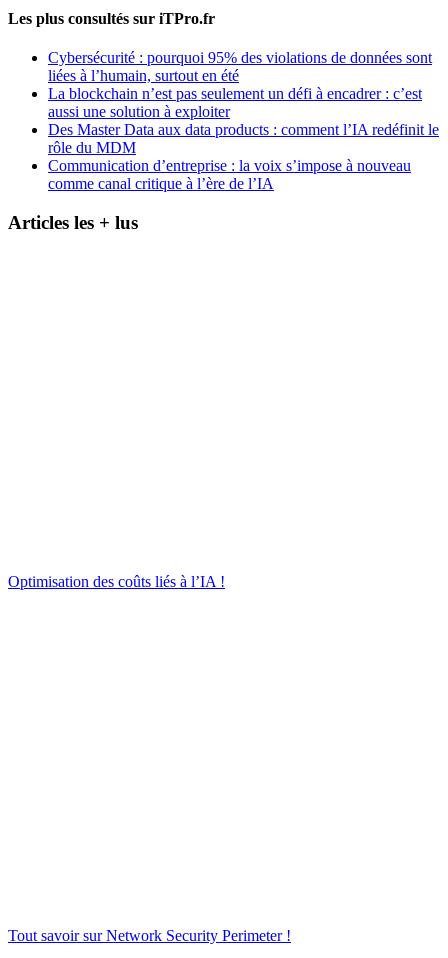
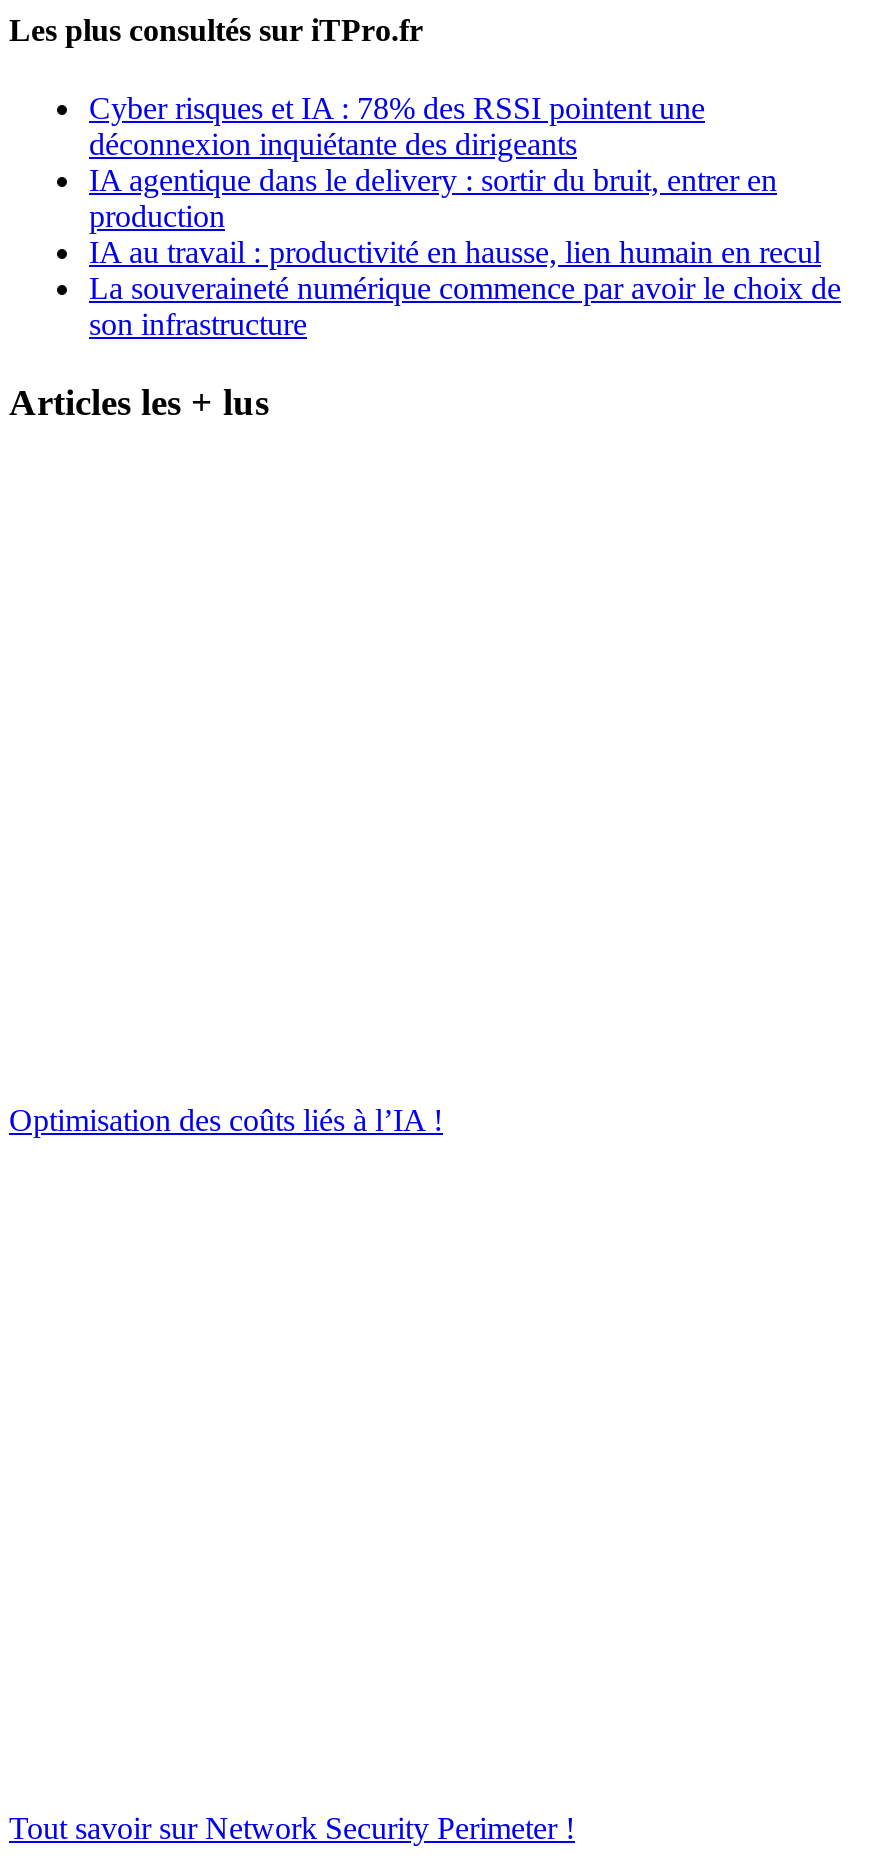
- Cybersécurité : pourquoi 95% des violations de données sont
- liées à l’humain, surtout en été
- La blockchain n’est pas seulement un défi à encadrer : c’est
- aussi une solution à exploiter
- Des Master Data aux data products : comment l’IA redéfinit le
- rôle du MDM
- Communication d’entreprise : la voix s’impose à nouveau
- comme canal critique à l’ère de l’IA
+ Cyber risques et IA : 78% des RSSI pointent une
+ déconnexion inquiétante des dirigeants
+ IA agentique dans le delivery : sortir du bruit, entrer en
+ production
+ IA au travail : productivité en hausse, lien humain en recul
+ La souveraineté numérique commence par avoir le choix de
+ son infrastructure
